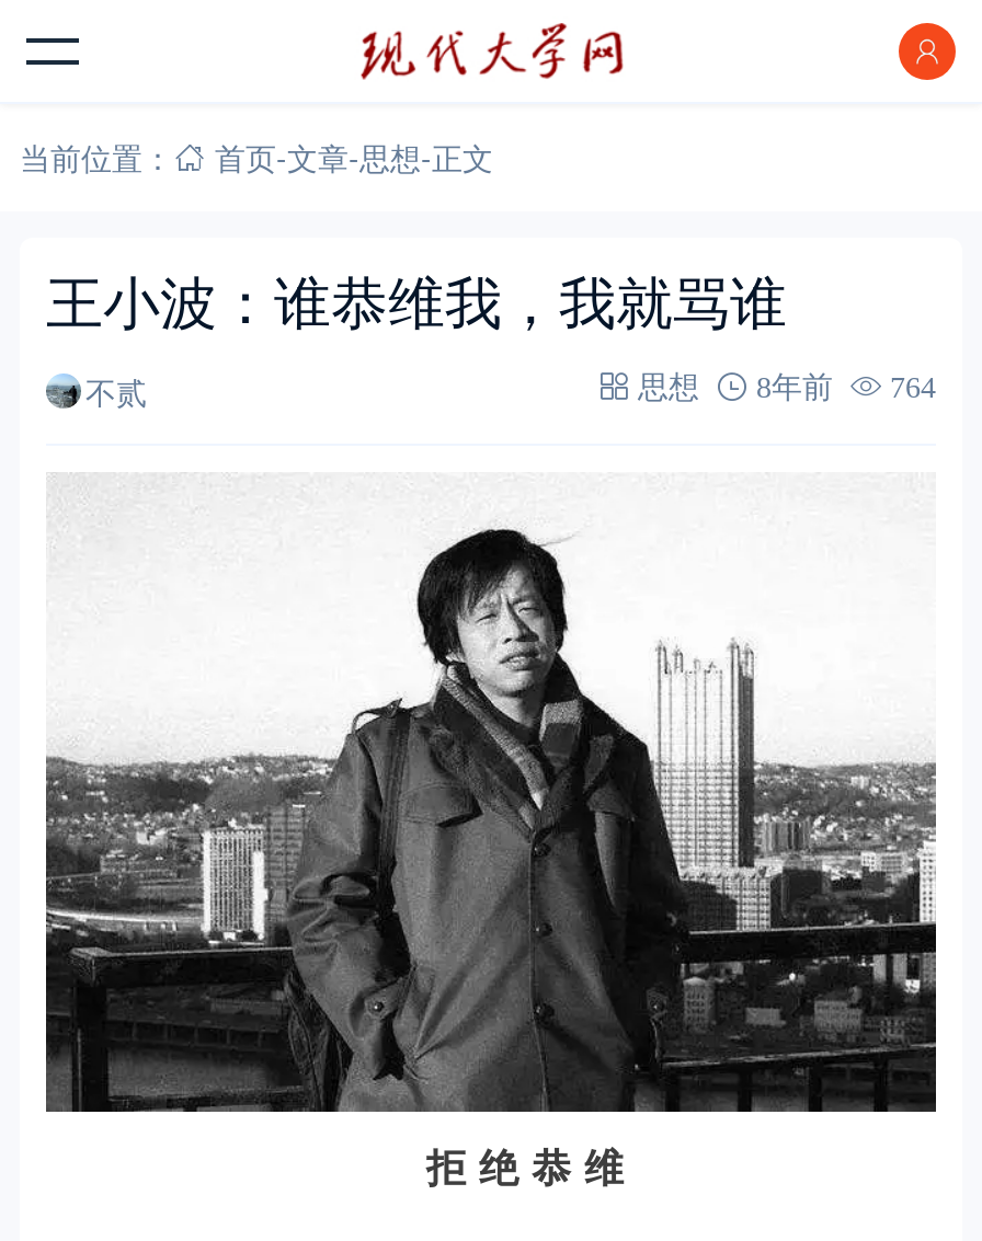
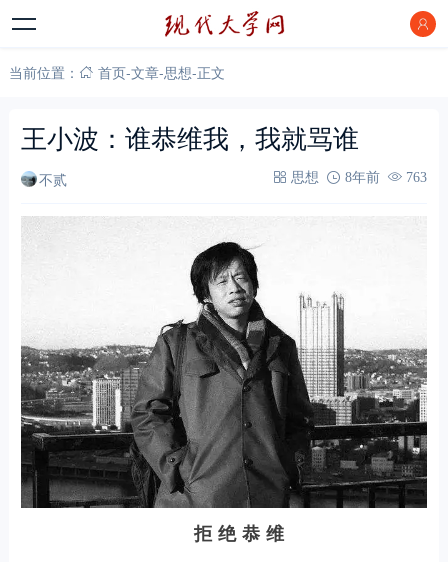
- 思想 8年前 764
+ 思想 8年前 763
